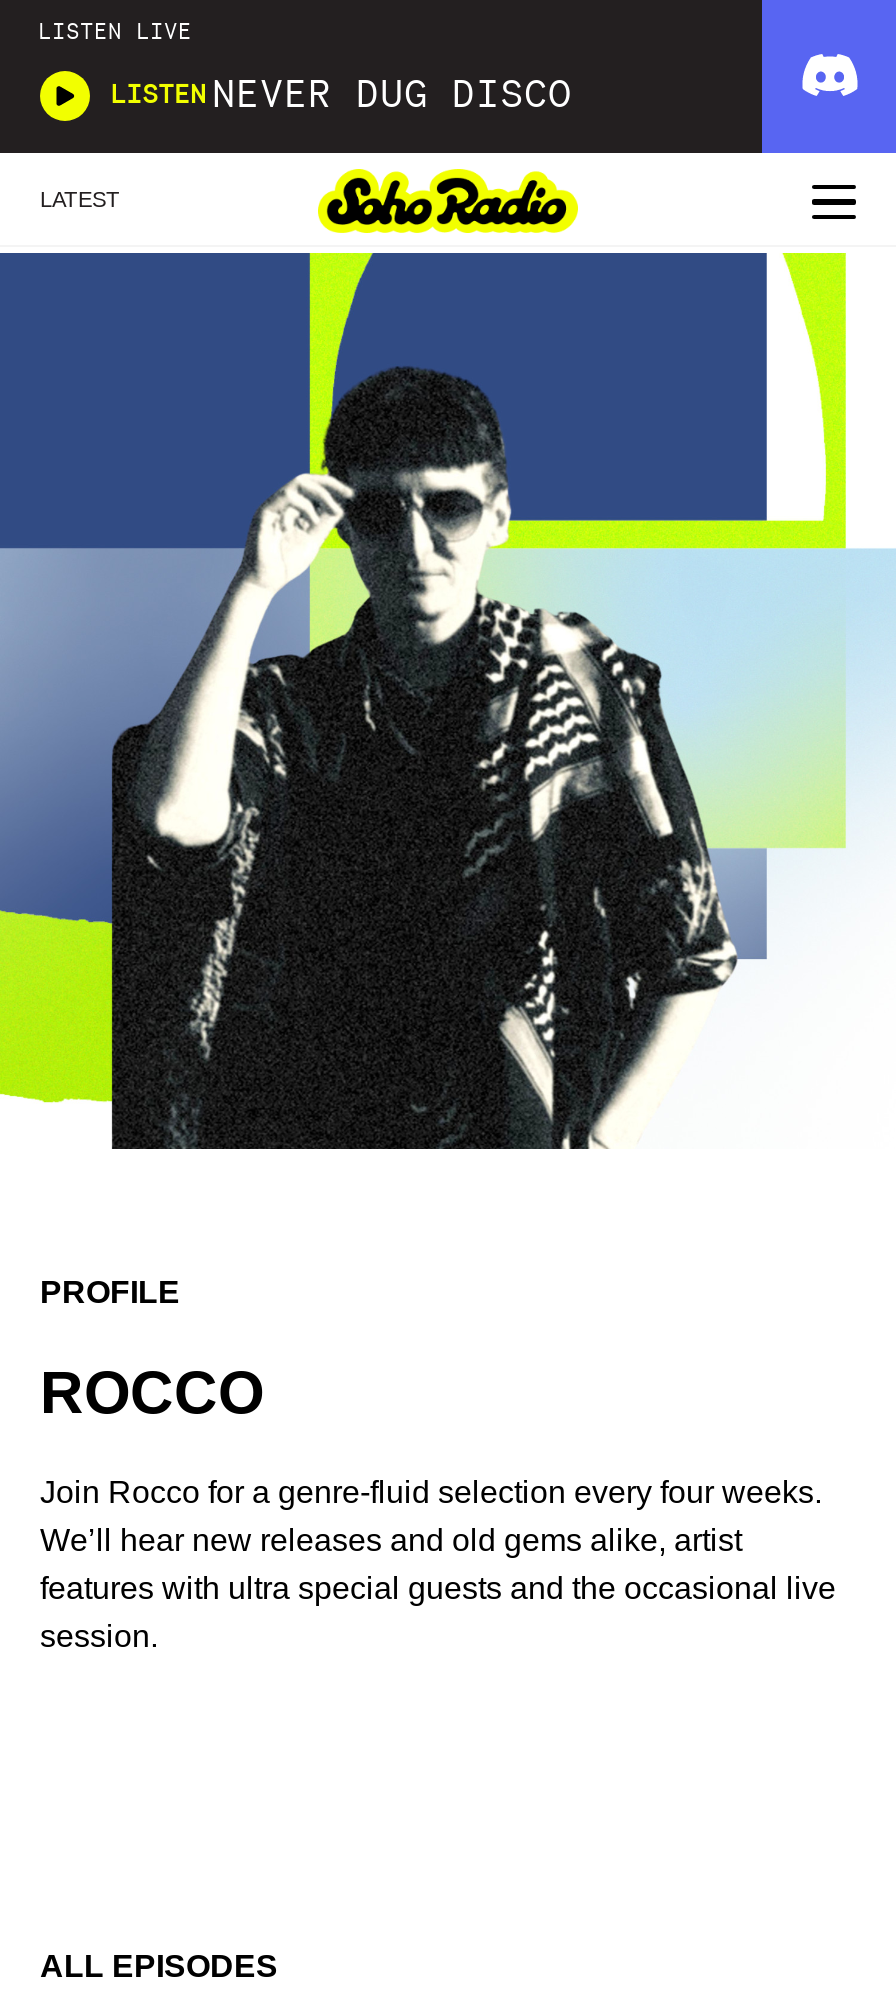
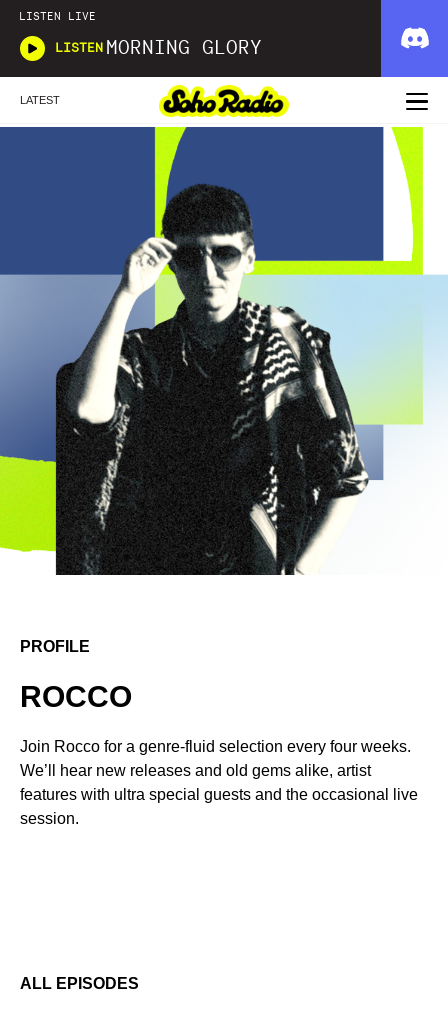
- LISTEN NEVER DUG DISCO
+ LISTEN MORNING GLORY
